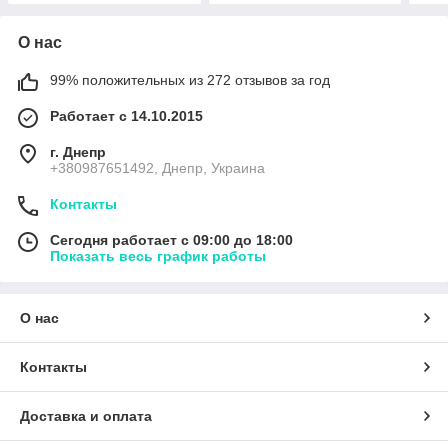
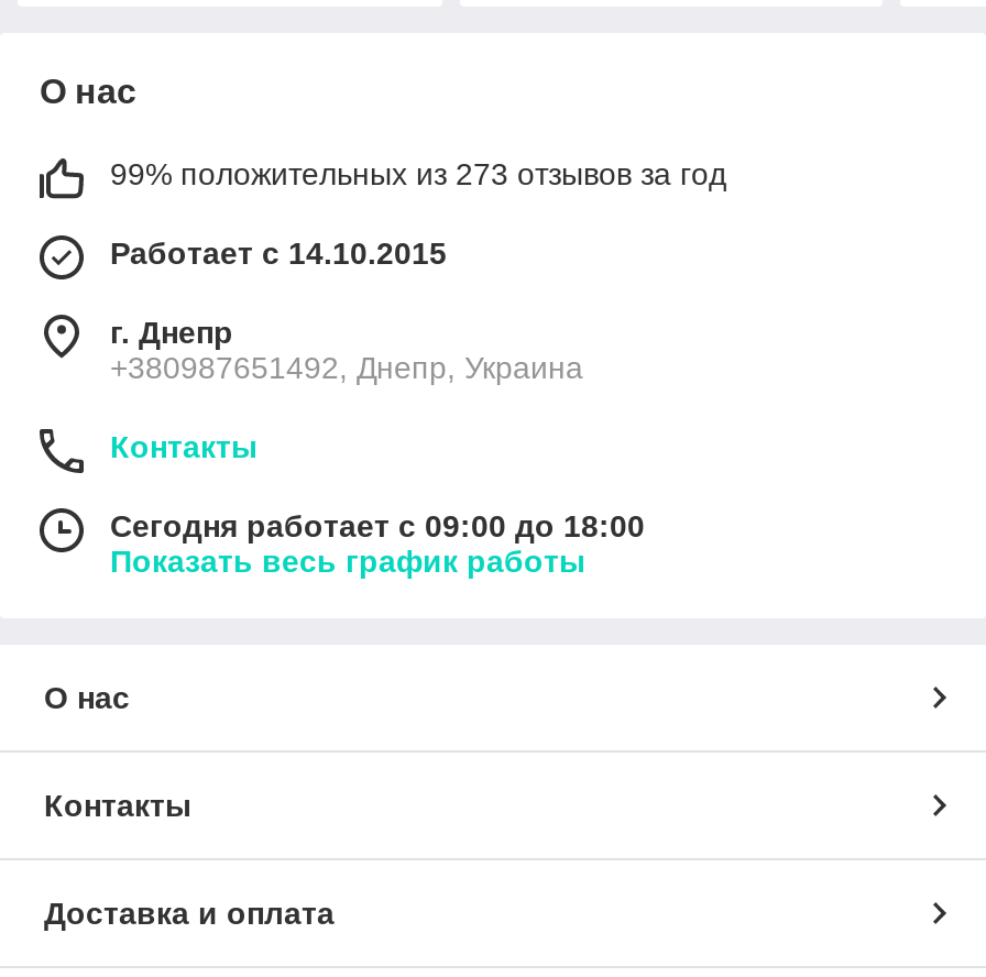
- 99% положительных из 272 отзывов за год
+ 99% положительных из 273 отзывов за год
